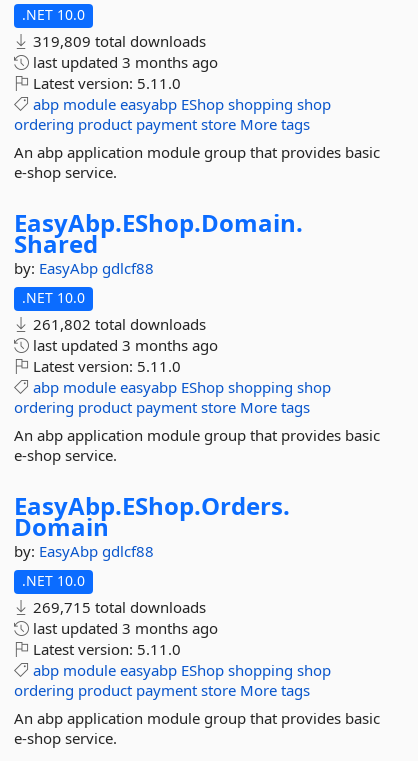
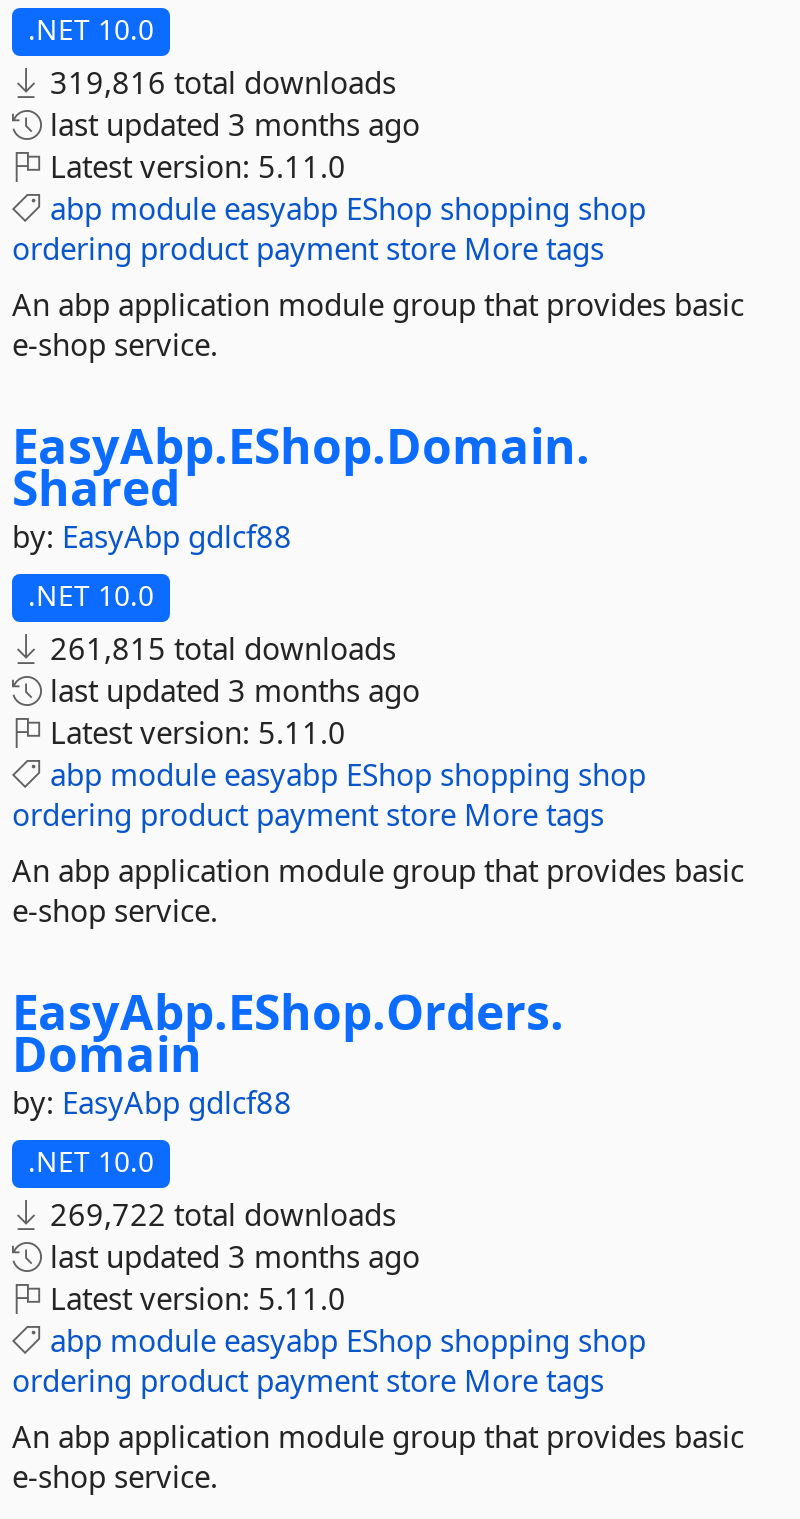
- 319,809 total downloads
+ 319,816 total downloads

- 261,802 total downloads
+ 261,815 total downloads

- 269,715 total downloads
+ 269,722 total downloads
